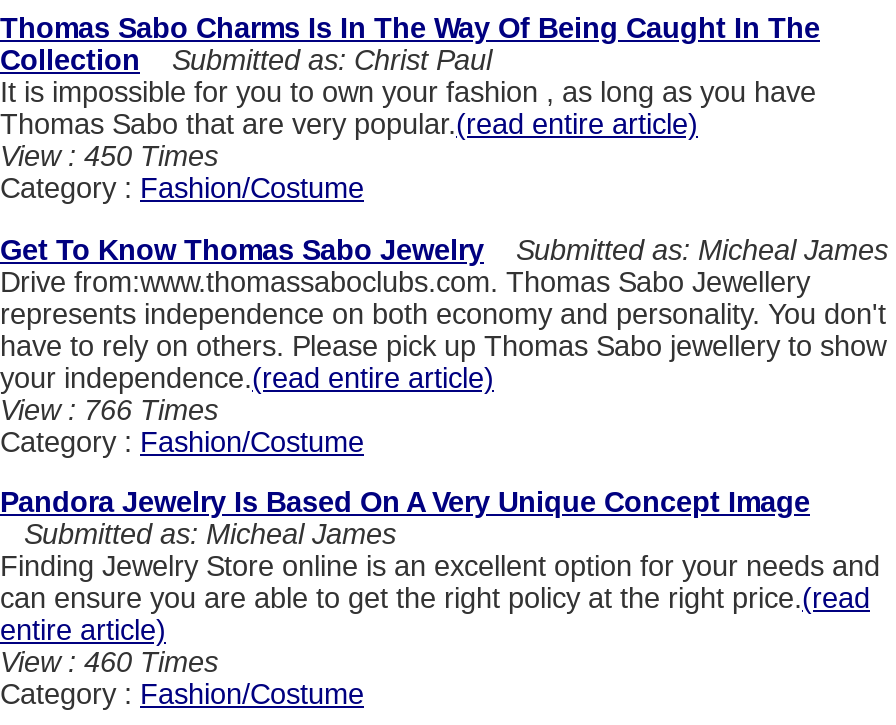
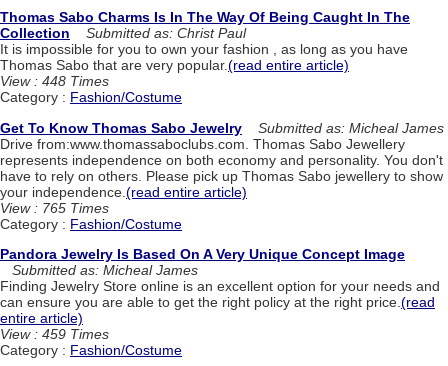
- View : 450 Times
+ View : 448 Times

- View : 766 Times
+ View : 765 Times

- View : 460 Times
+ View : 459 Times
